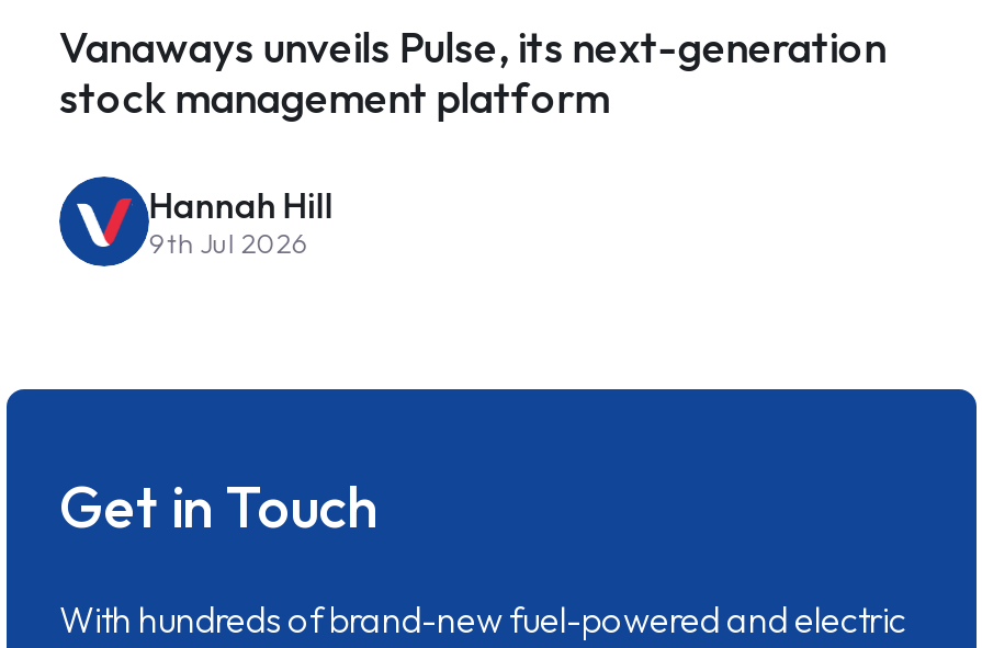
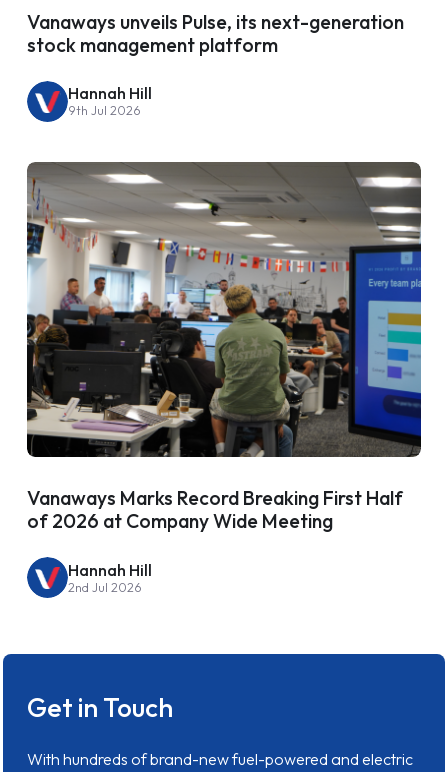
+ [image]
+ Vanaways Marks Record Breaking First Half
+ of 2026 at Company Wide Meeting
+ Hannah Hill
+ 2nd Jul 2026
